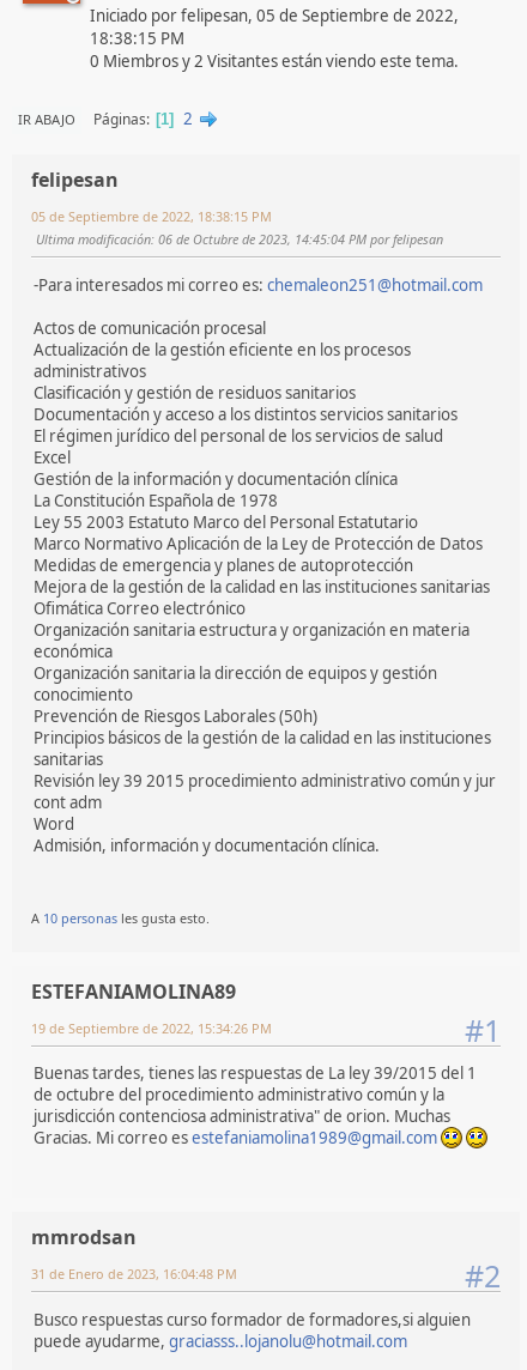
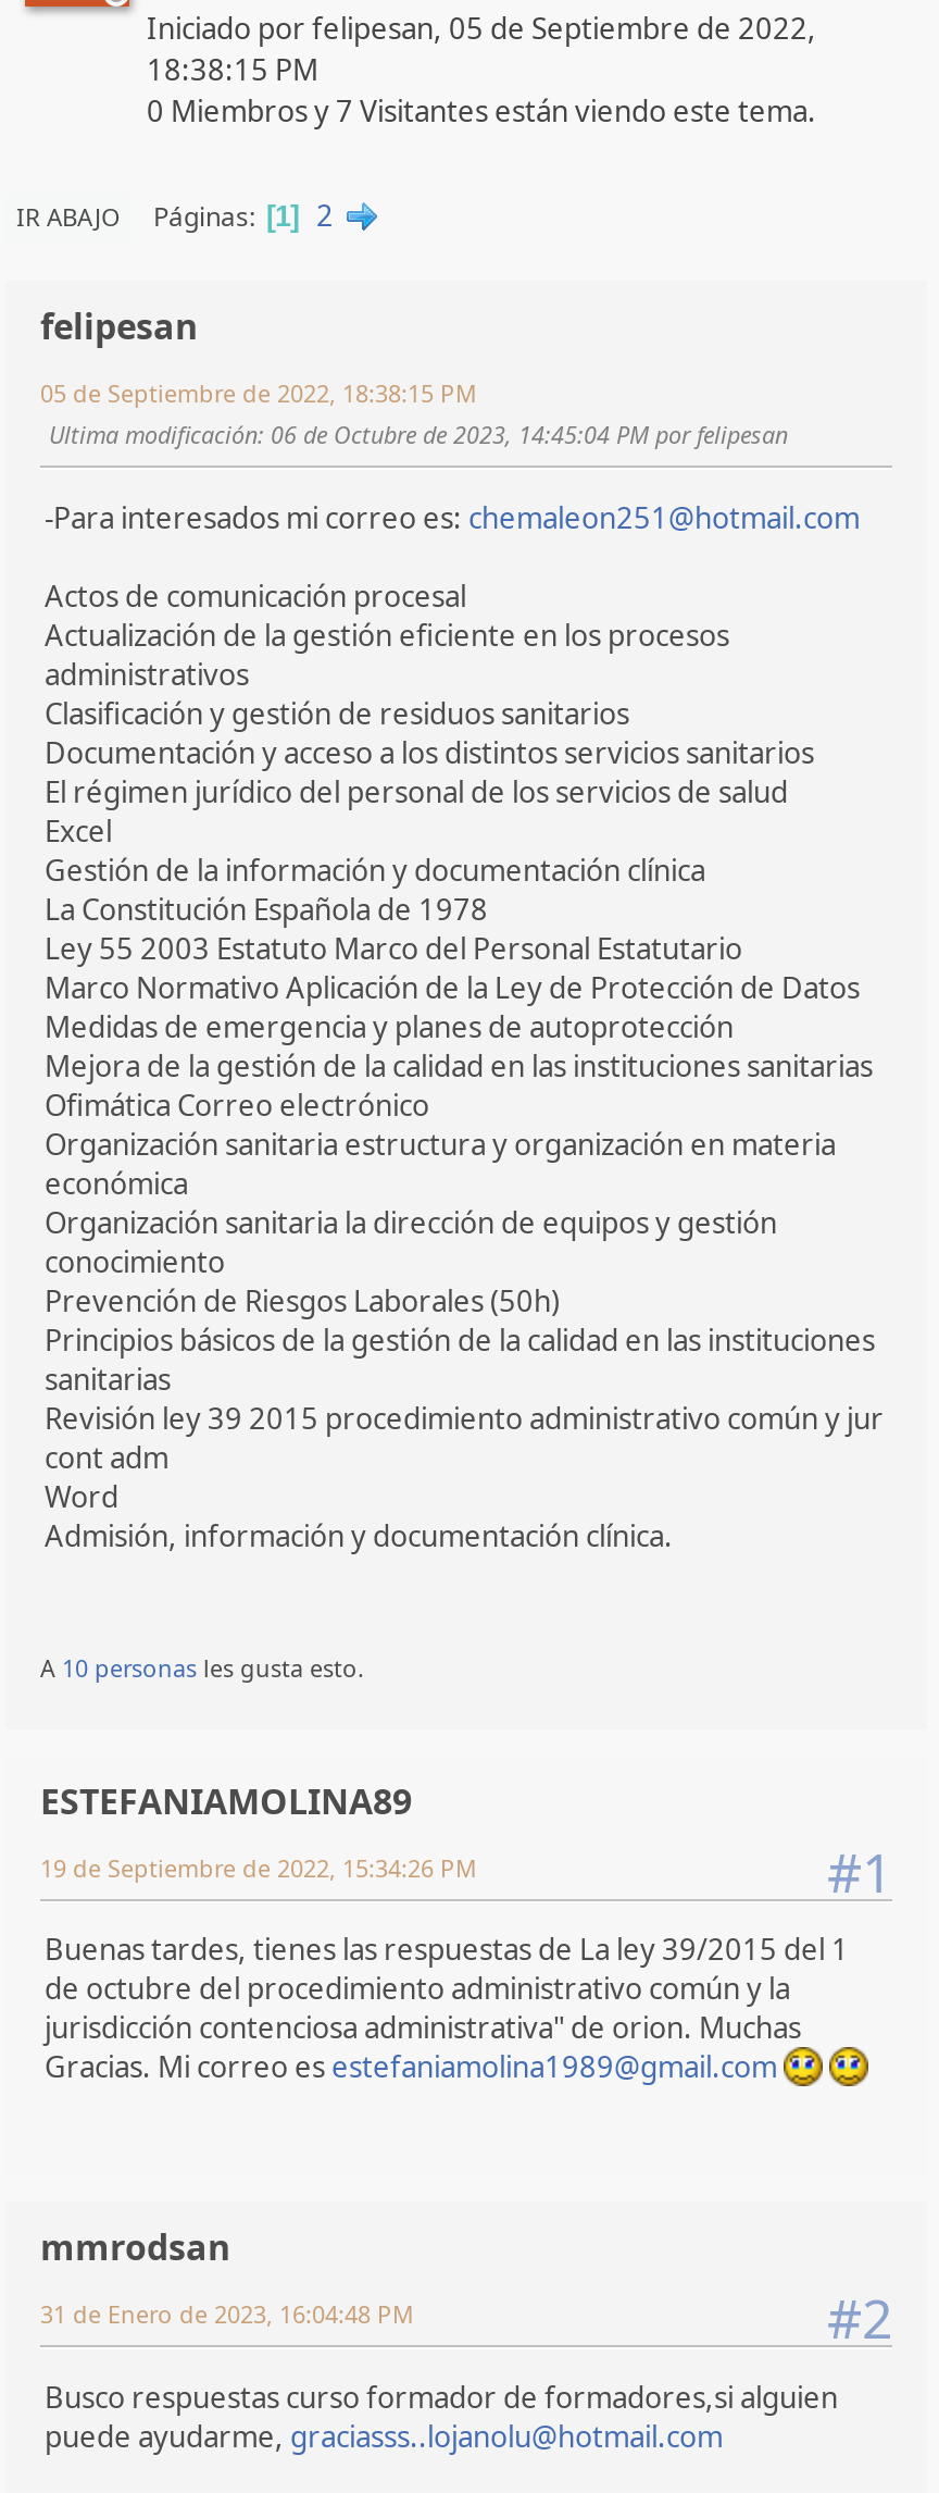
- 0 Miembros y 2 Visitantes están viendo este tema.
+ 0 Miembros y 7 Visitantes están viendo este tema.
